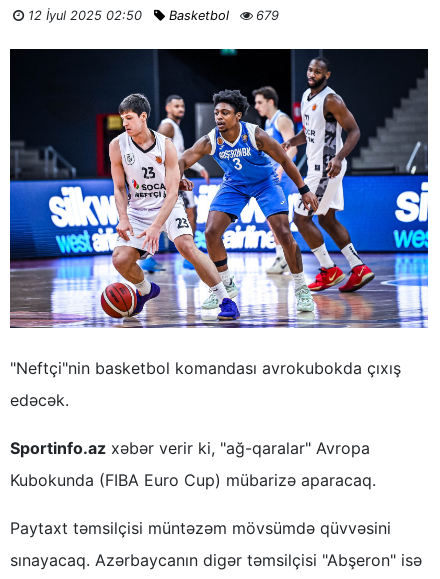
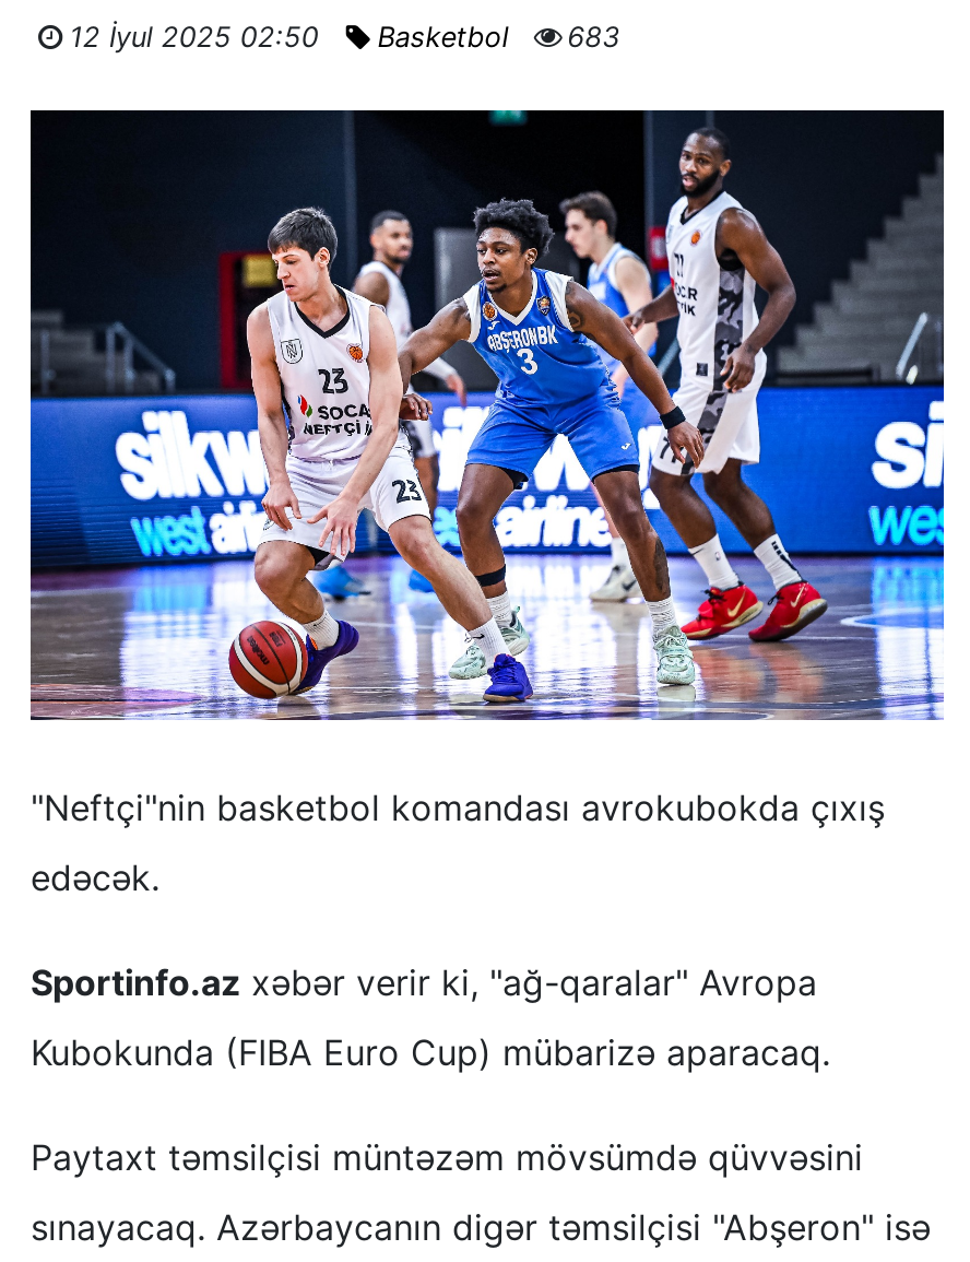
- 12 İyul 2025 02:50 Basketbol 679
+ 12 İyul 2025 02:50 Basketbol 683
